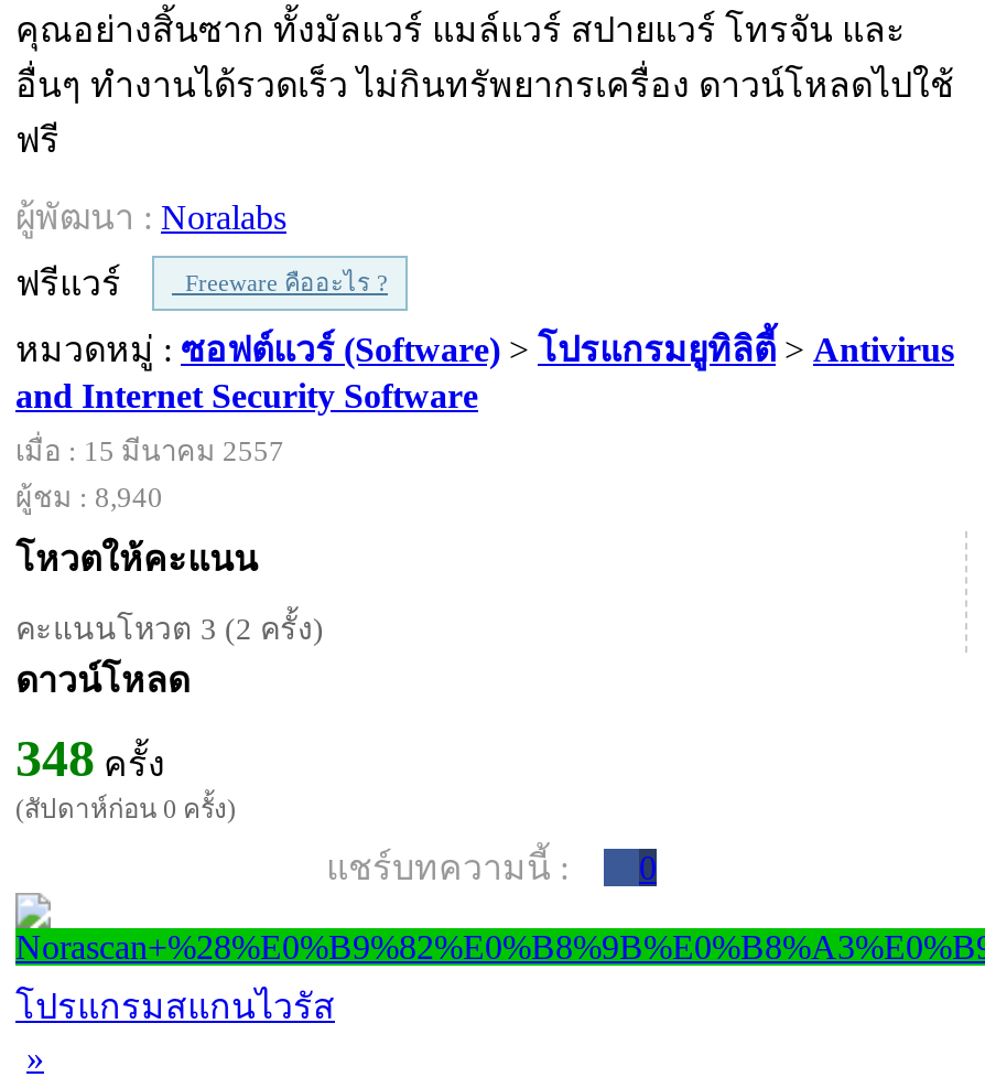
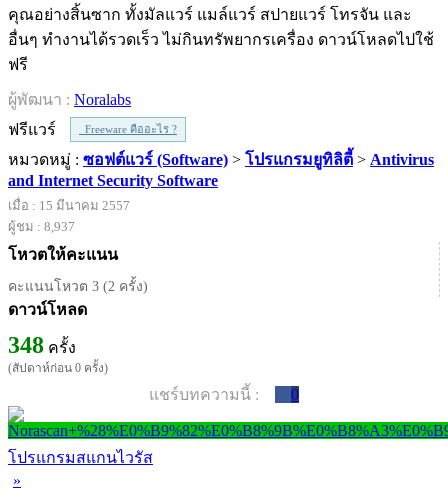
- ผู้ชม : 8,940
+ ผู้ชม : 8,937
